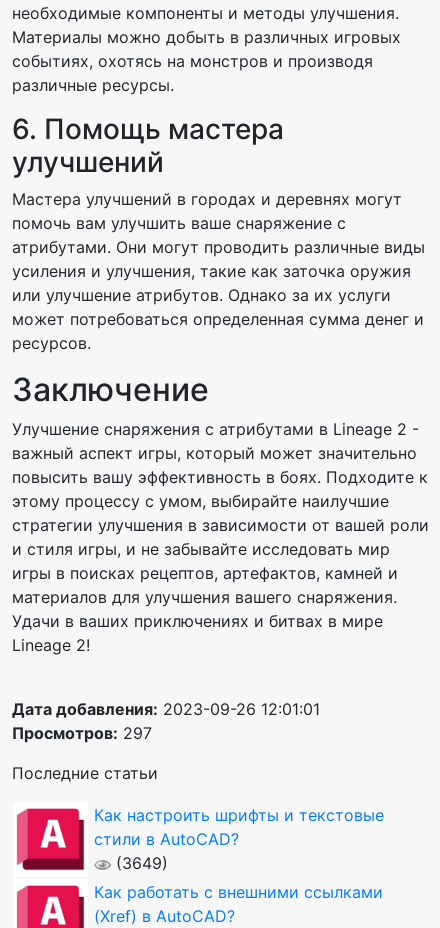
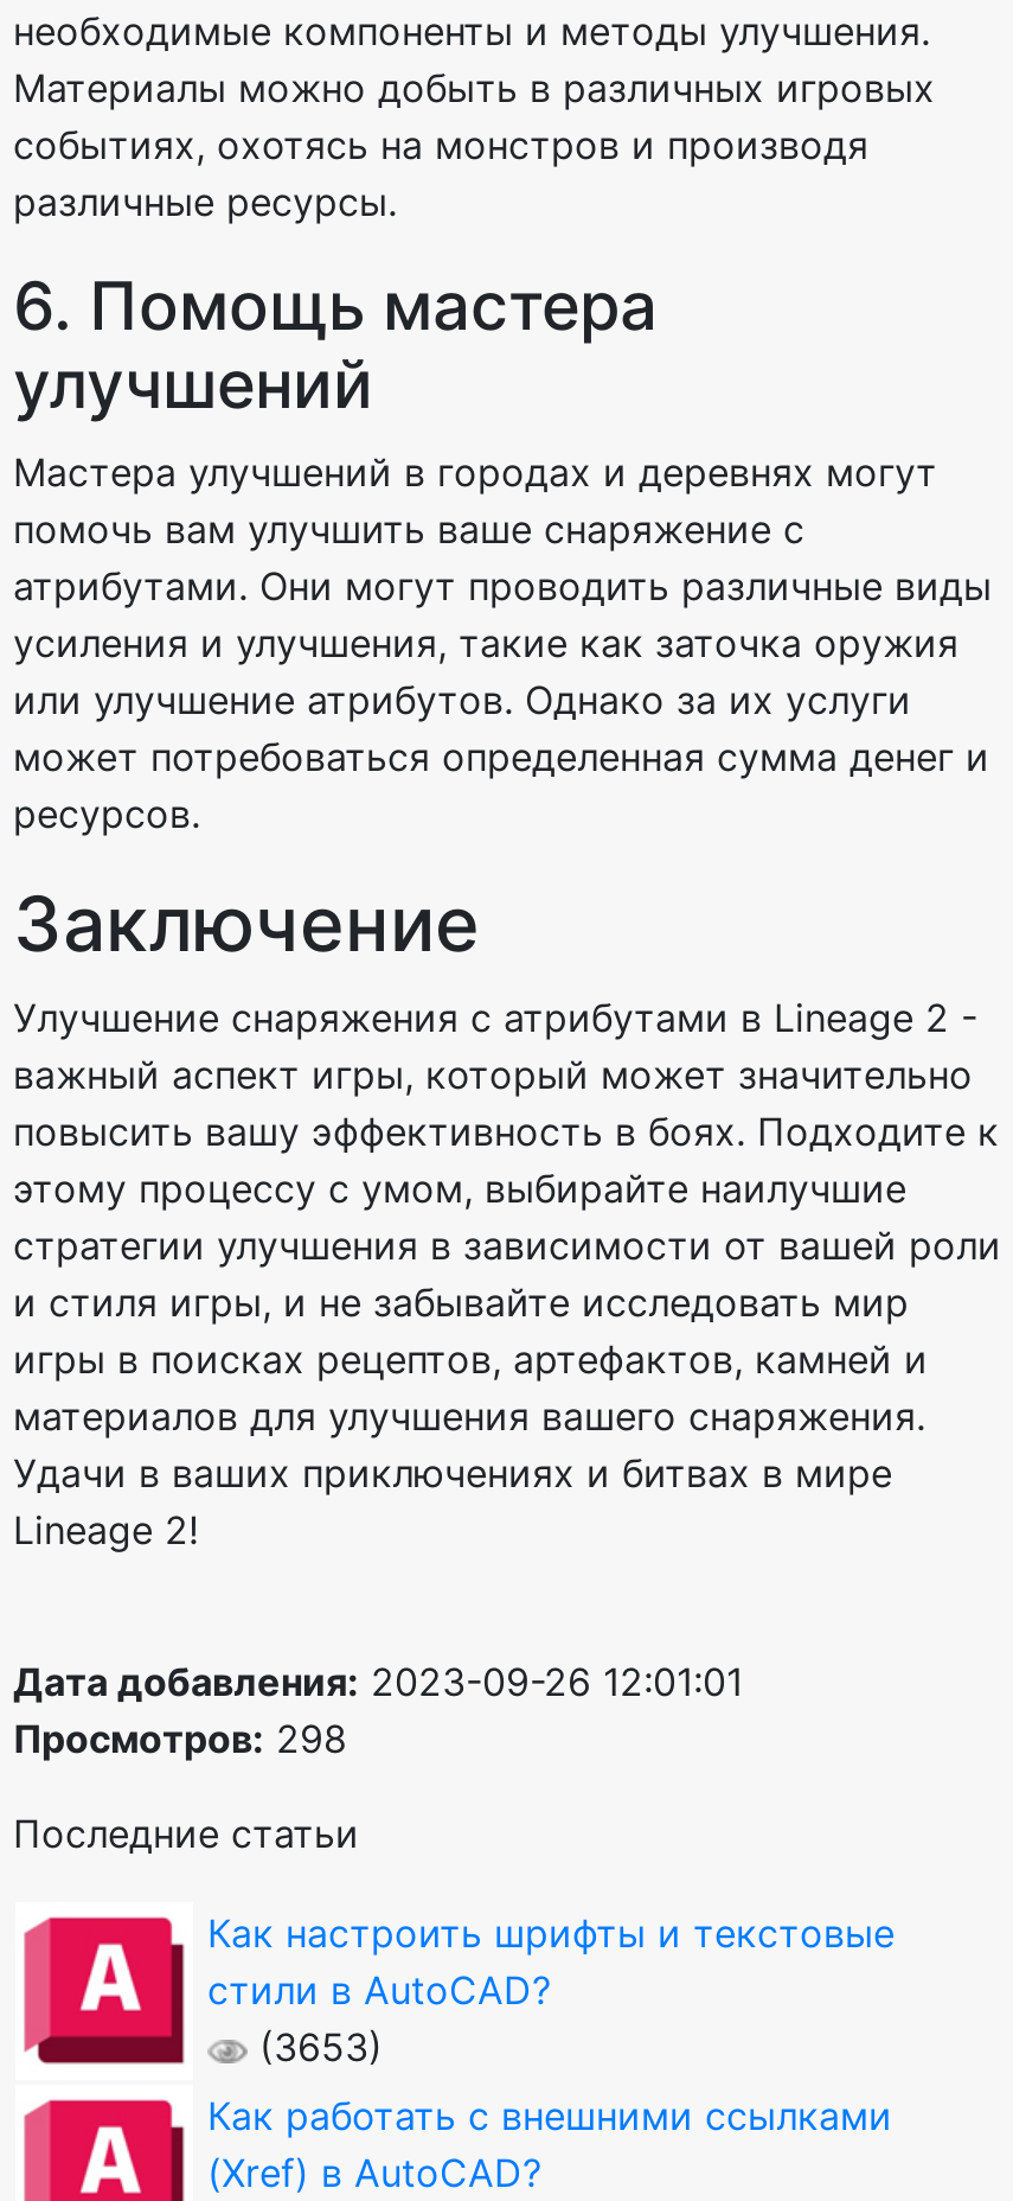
- Просмотров: 297
+ Просмотров: 298

- (3649)
+ (3653)
